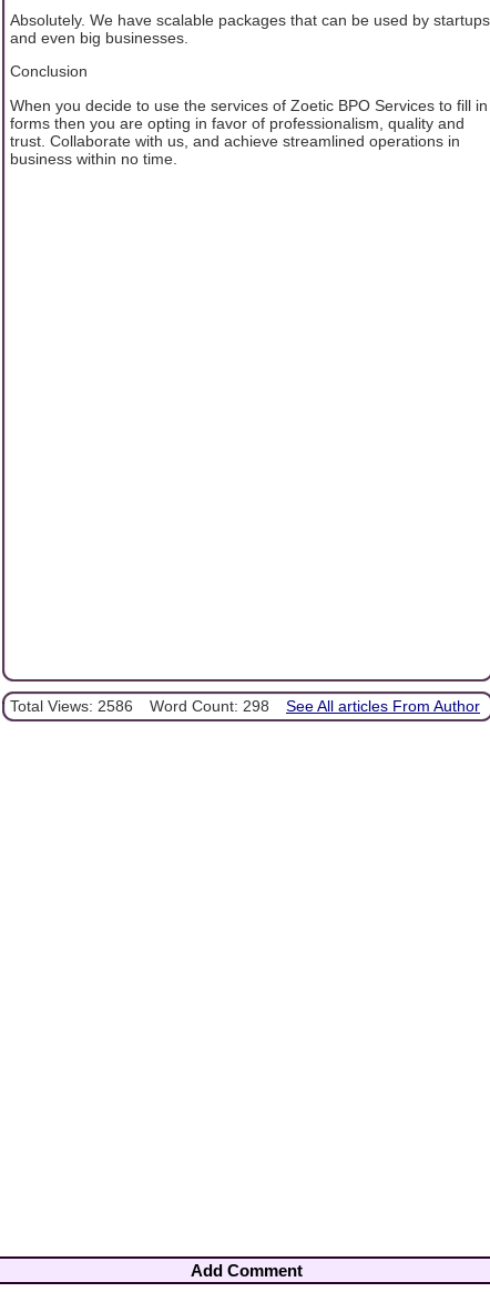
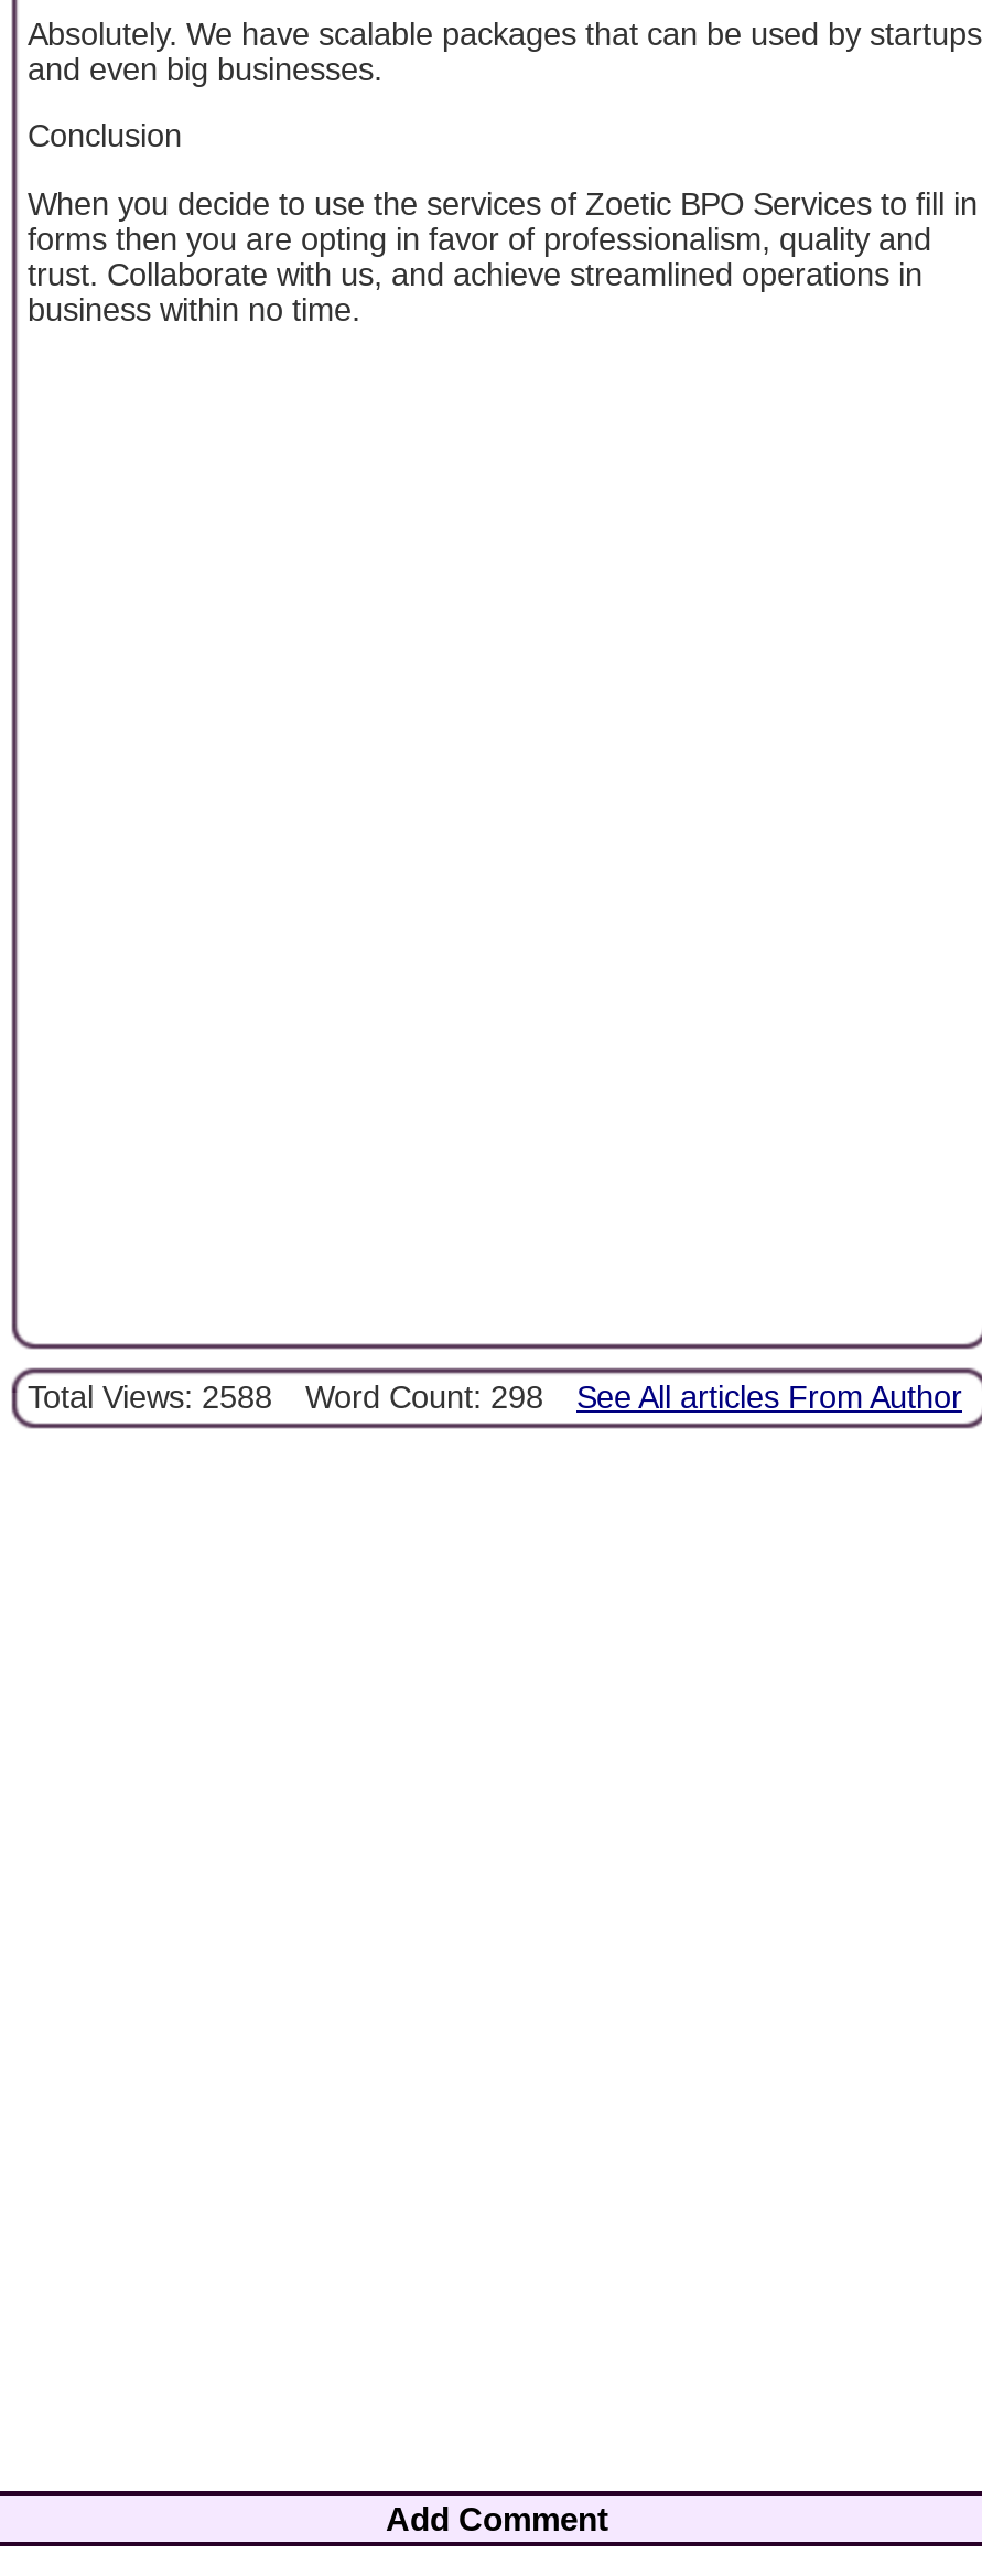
- Total Views: 2586 Word Count: 298 See All articles From Author
+ Total Views: 2588 Word Count: 298 See All articles From Author
